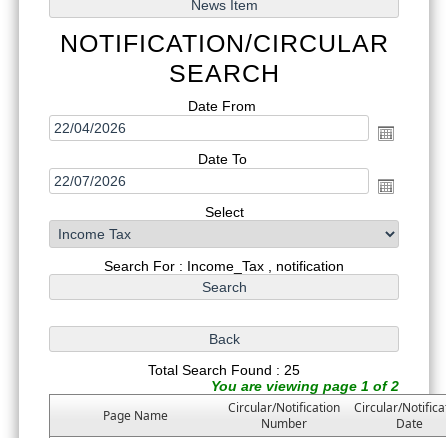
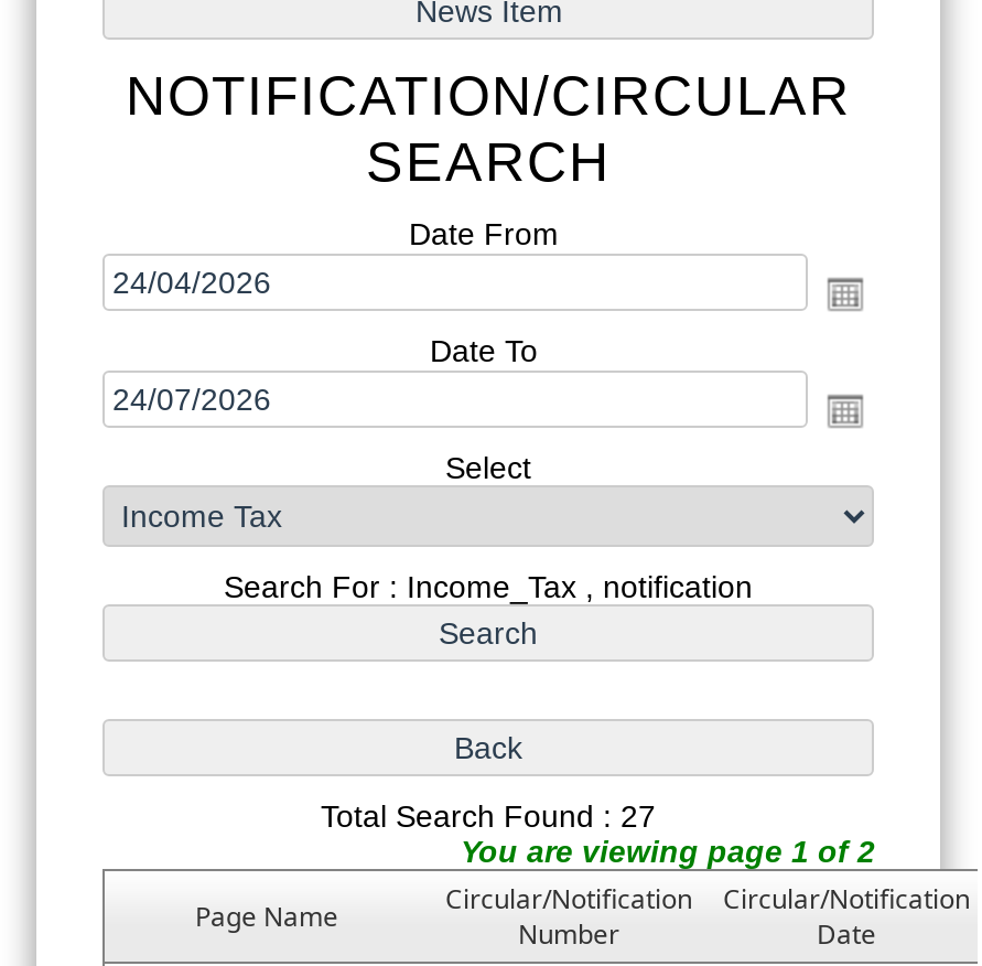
- Total Search Found : 25
+ Total Search Found : 27
